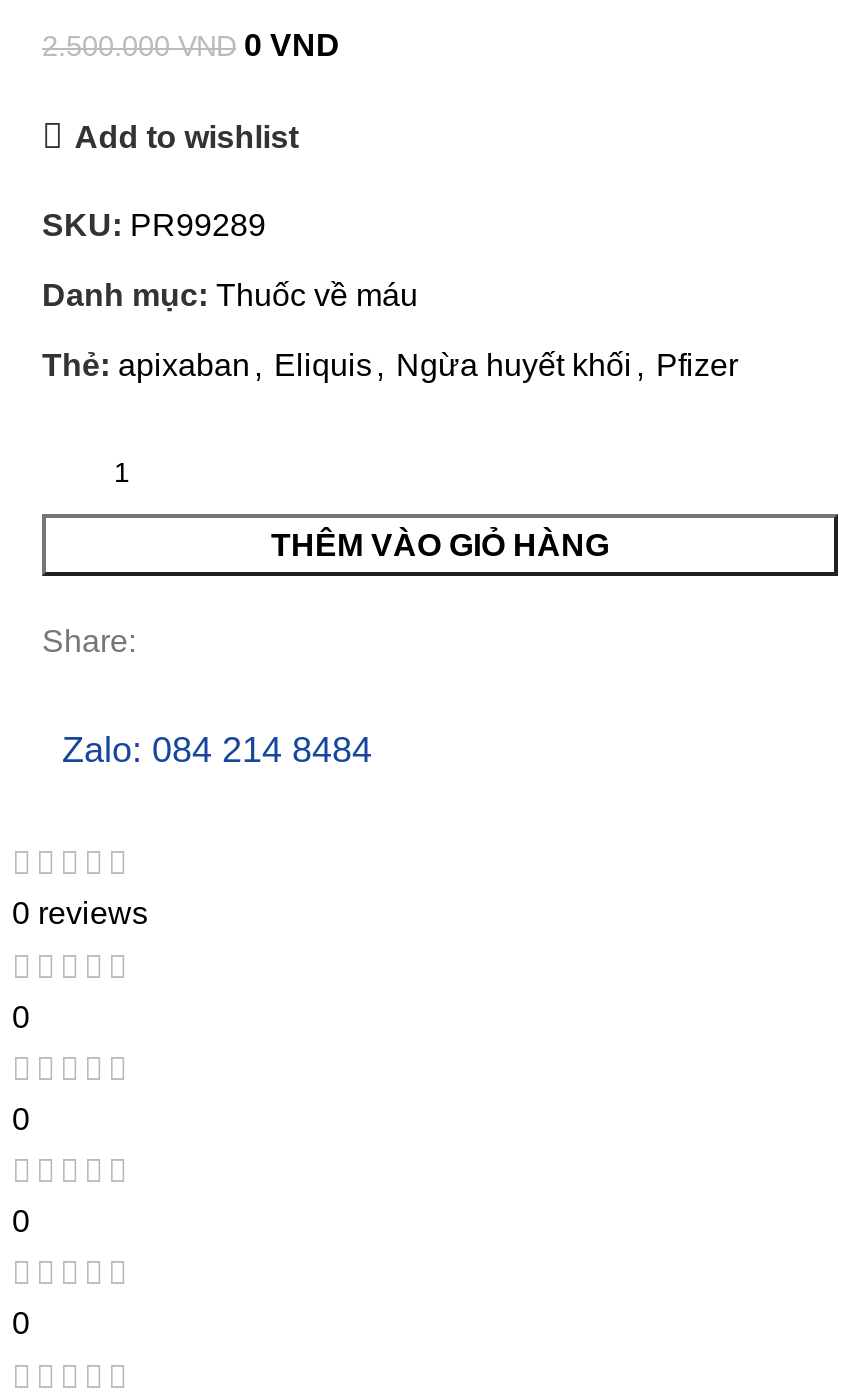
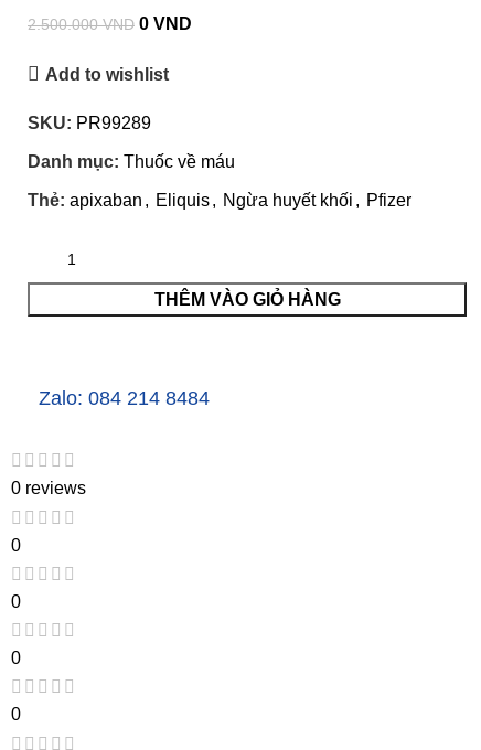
- Share:
